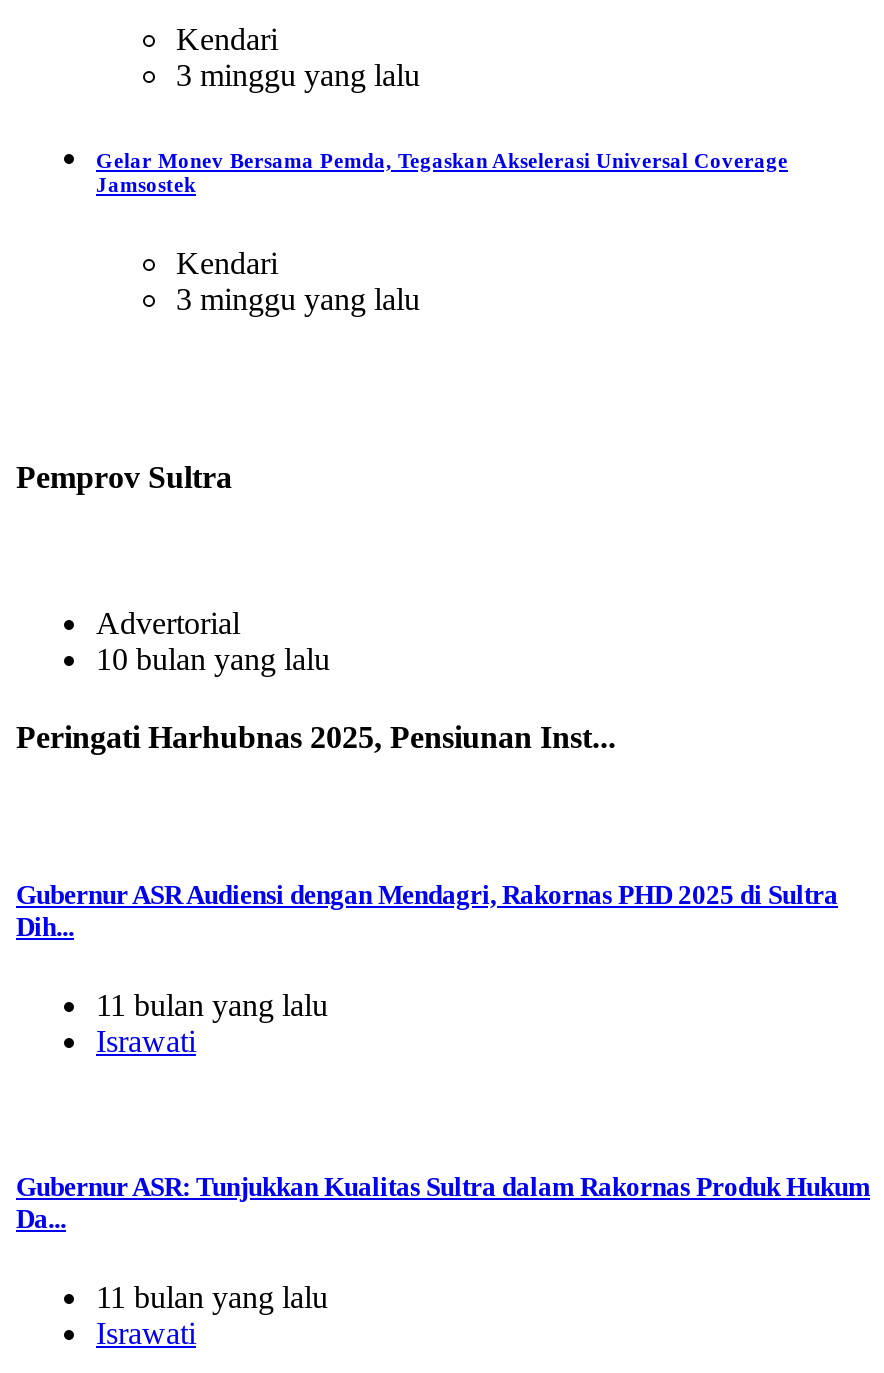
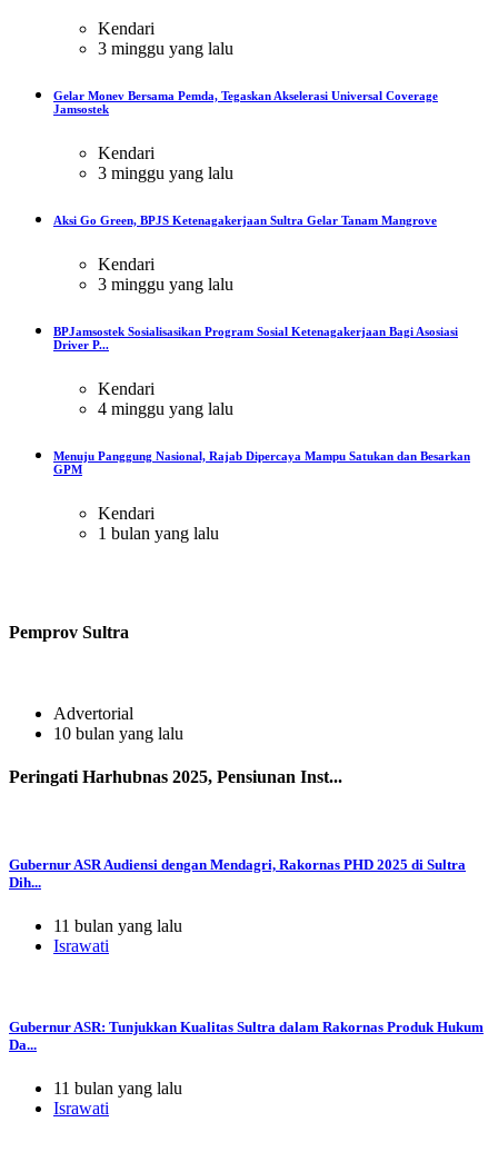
+ Aksi Go Green, BPJS Ketenagakerjaan Sultra Gelar Tanam Mangrove
+ Kendari
+ 3 minggu yang lalu
+ BPJamsostek Sosialisasikan Program Sosial Ketenagakerjaan Bagi Asosiasi
+ Driver P...
+ Kendari
+ 4 minggu yang lalu
+ Menuju Panggung Nasional, Rajab Dipercaya Mampu Satukan dan Besarkan
+ GPM
+ Kendari
+ 1 bulan yang lalu
